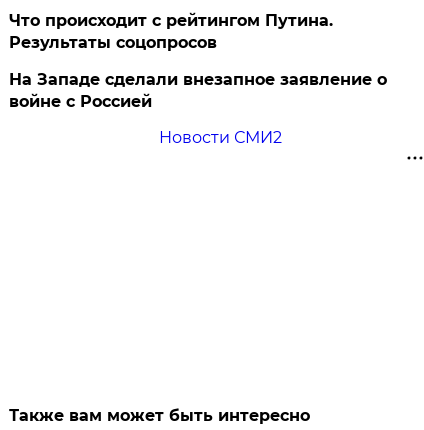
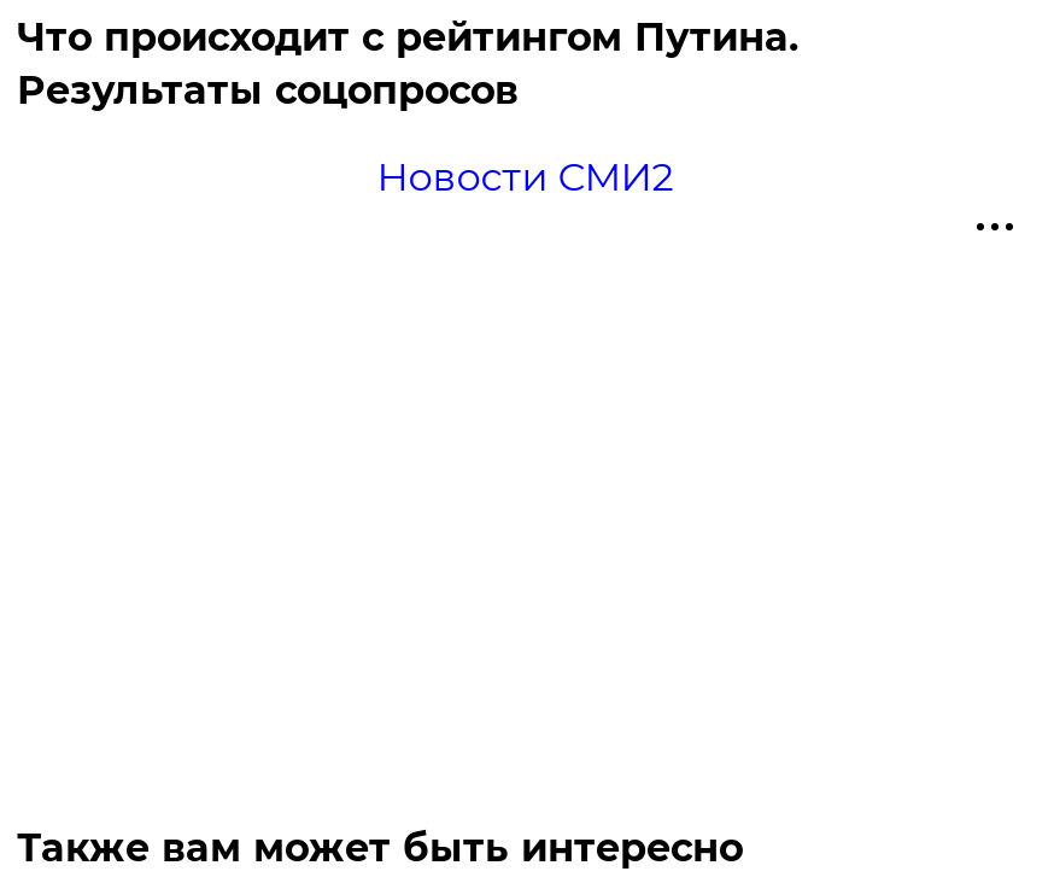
- На Западе сделали внезапное заявление о
- войне с Россией
